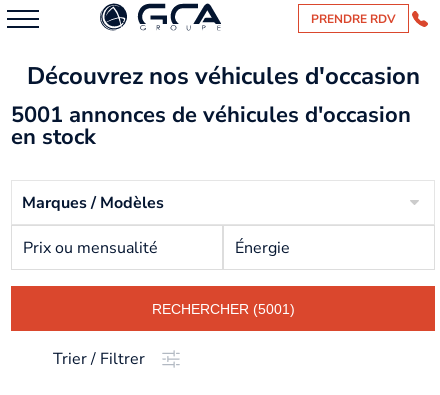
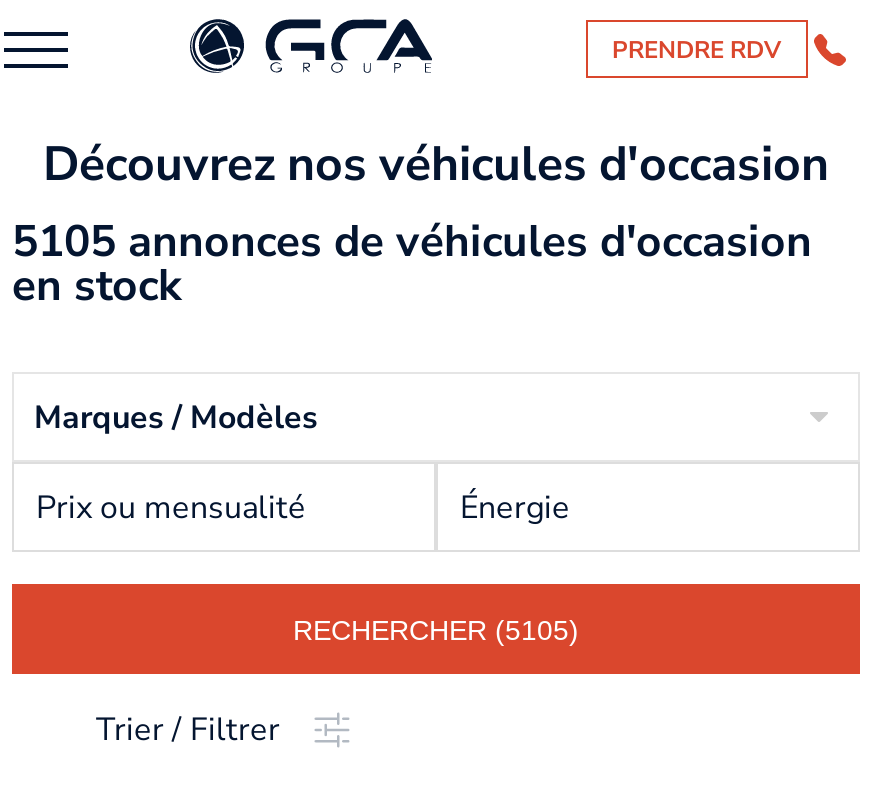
- 5001 annonces de véhicules d'occasion
+ 5105 annonces de véhicules d'occasion

- RECHERCHER (5001)
+ RECHERCHER (5105)
